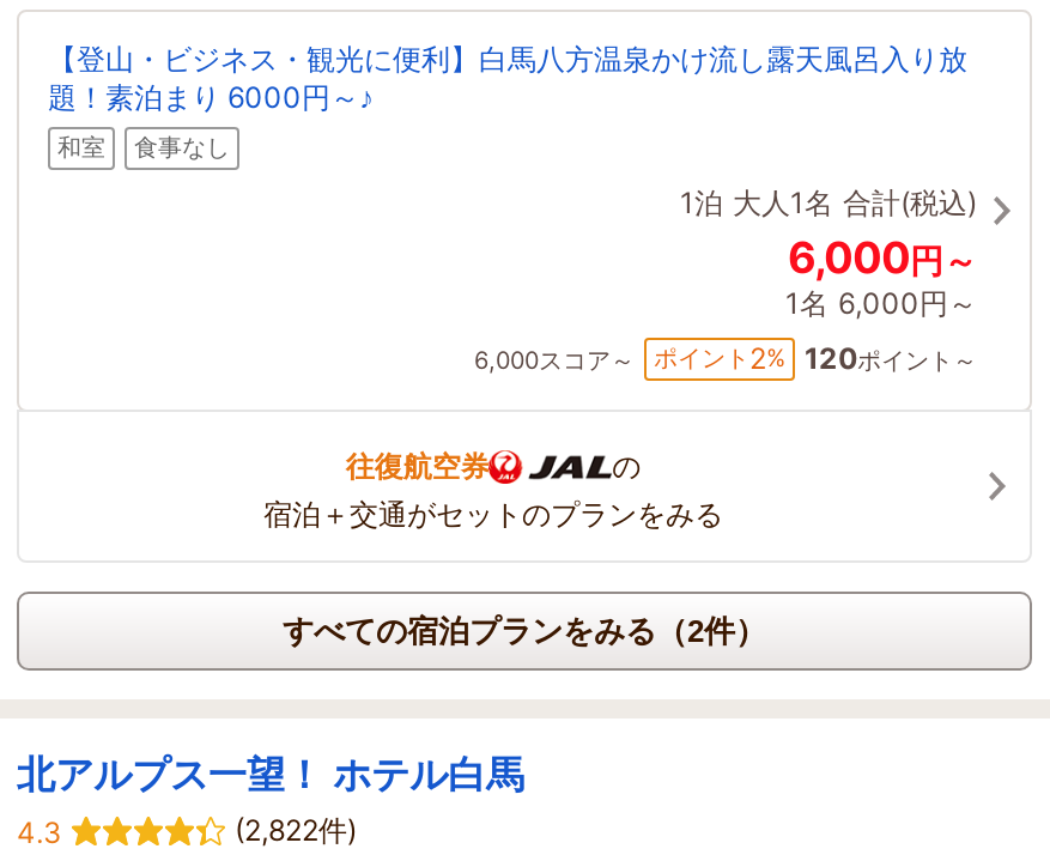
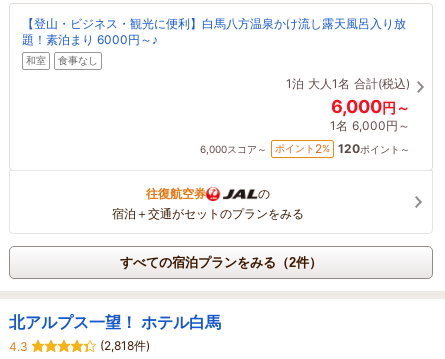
- (2,822件)
+ (2,818件)
